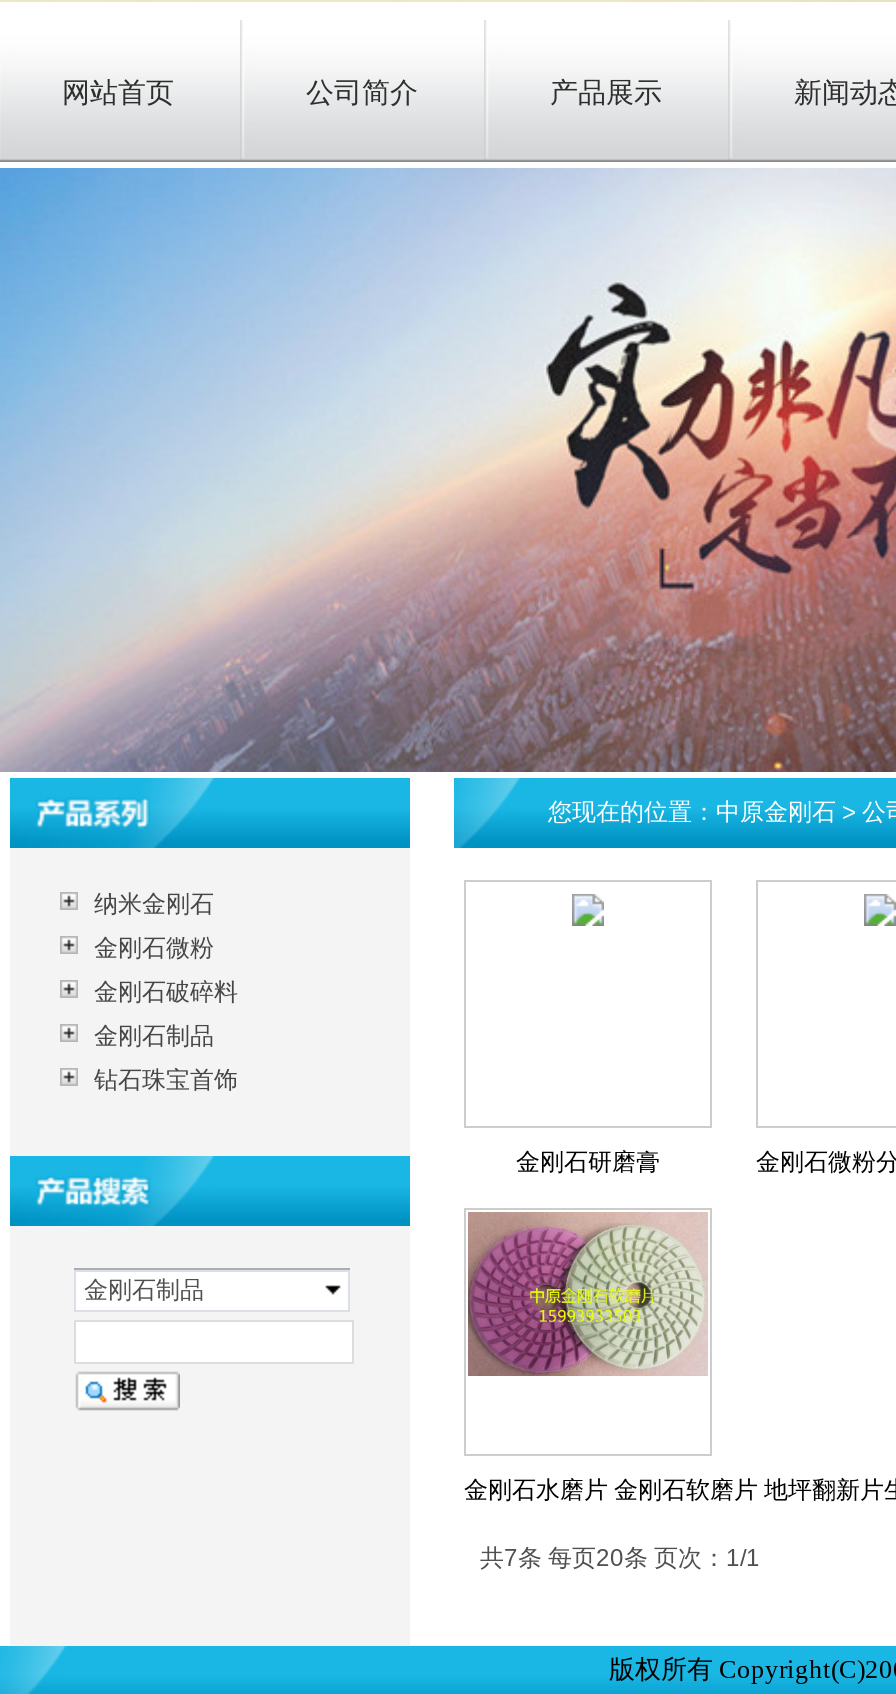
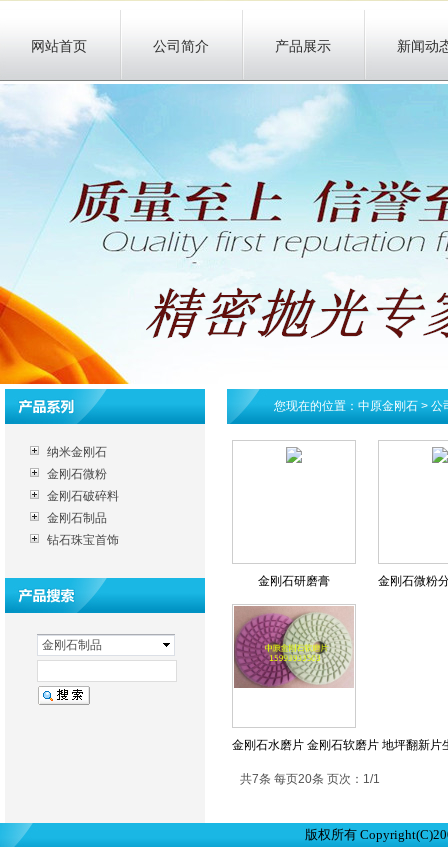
- [image]
+ [image]
